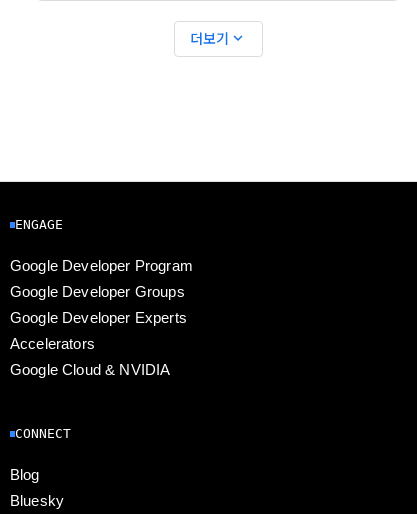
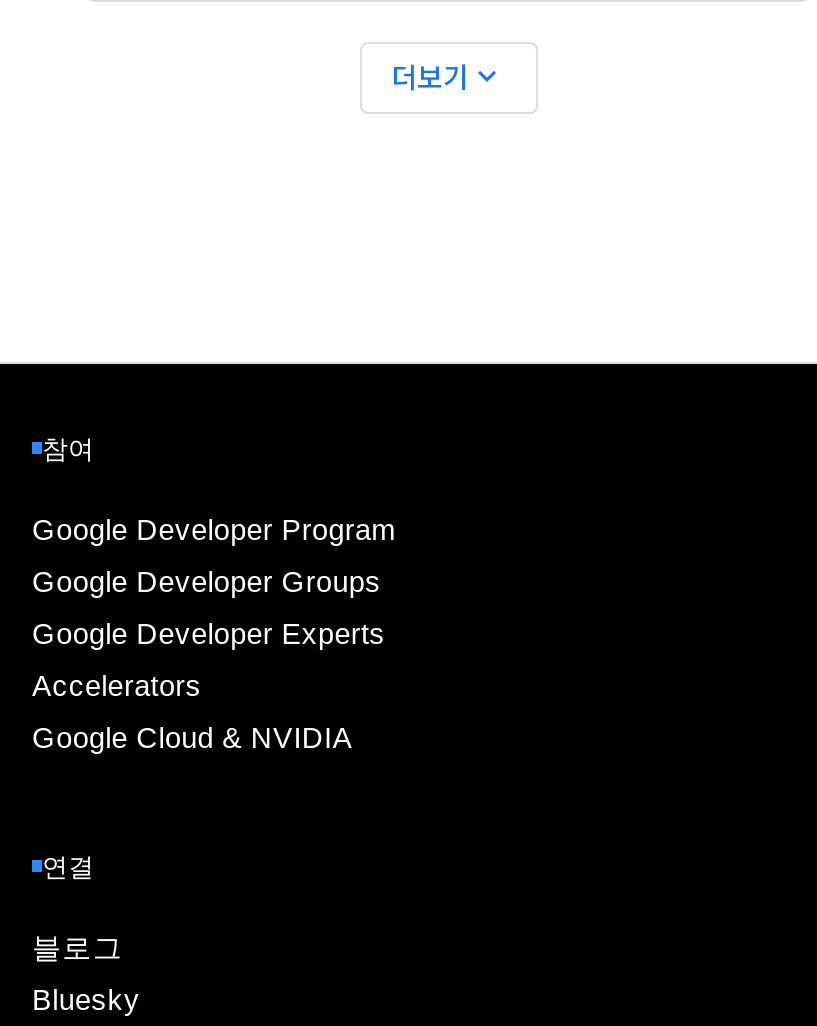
- ENGAGE
+ 참여

- CONNECT
+ 연결

- Blog
+ 블로그
